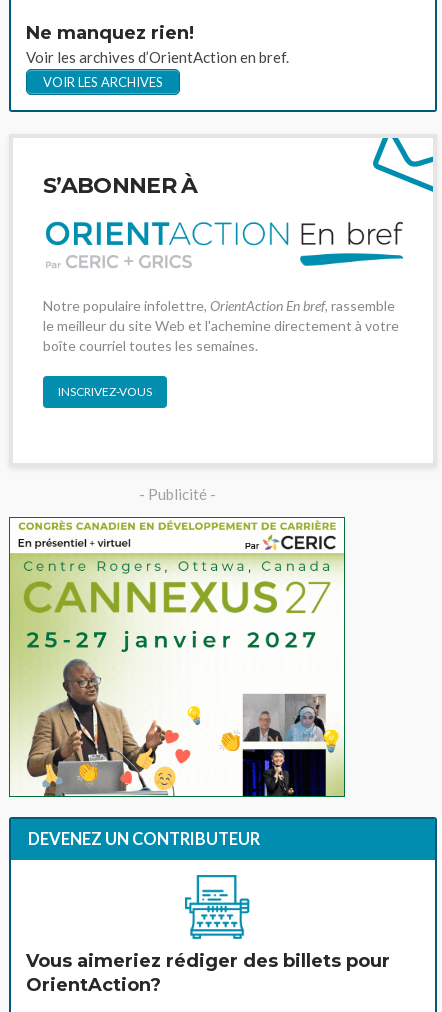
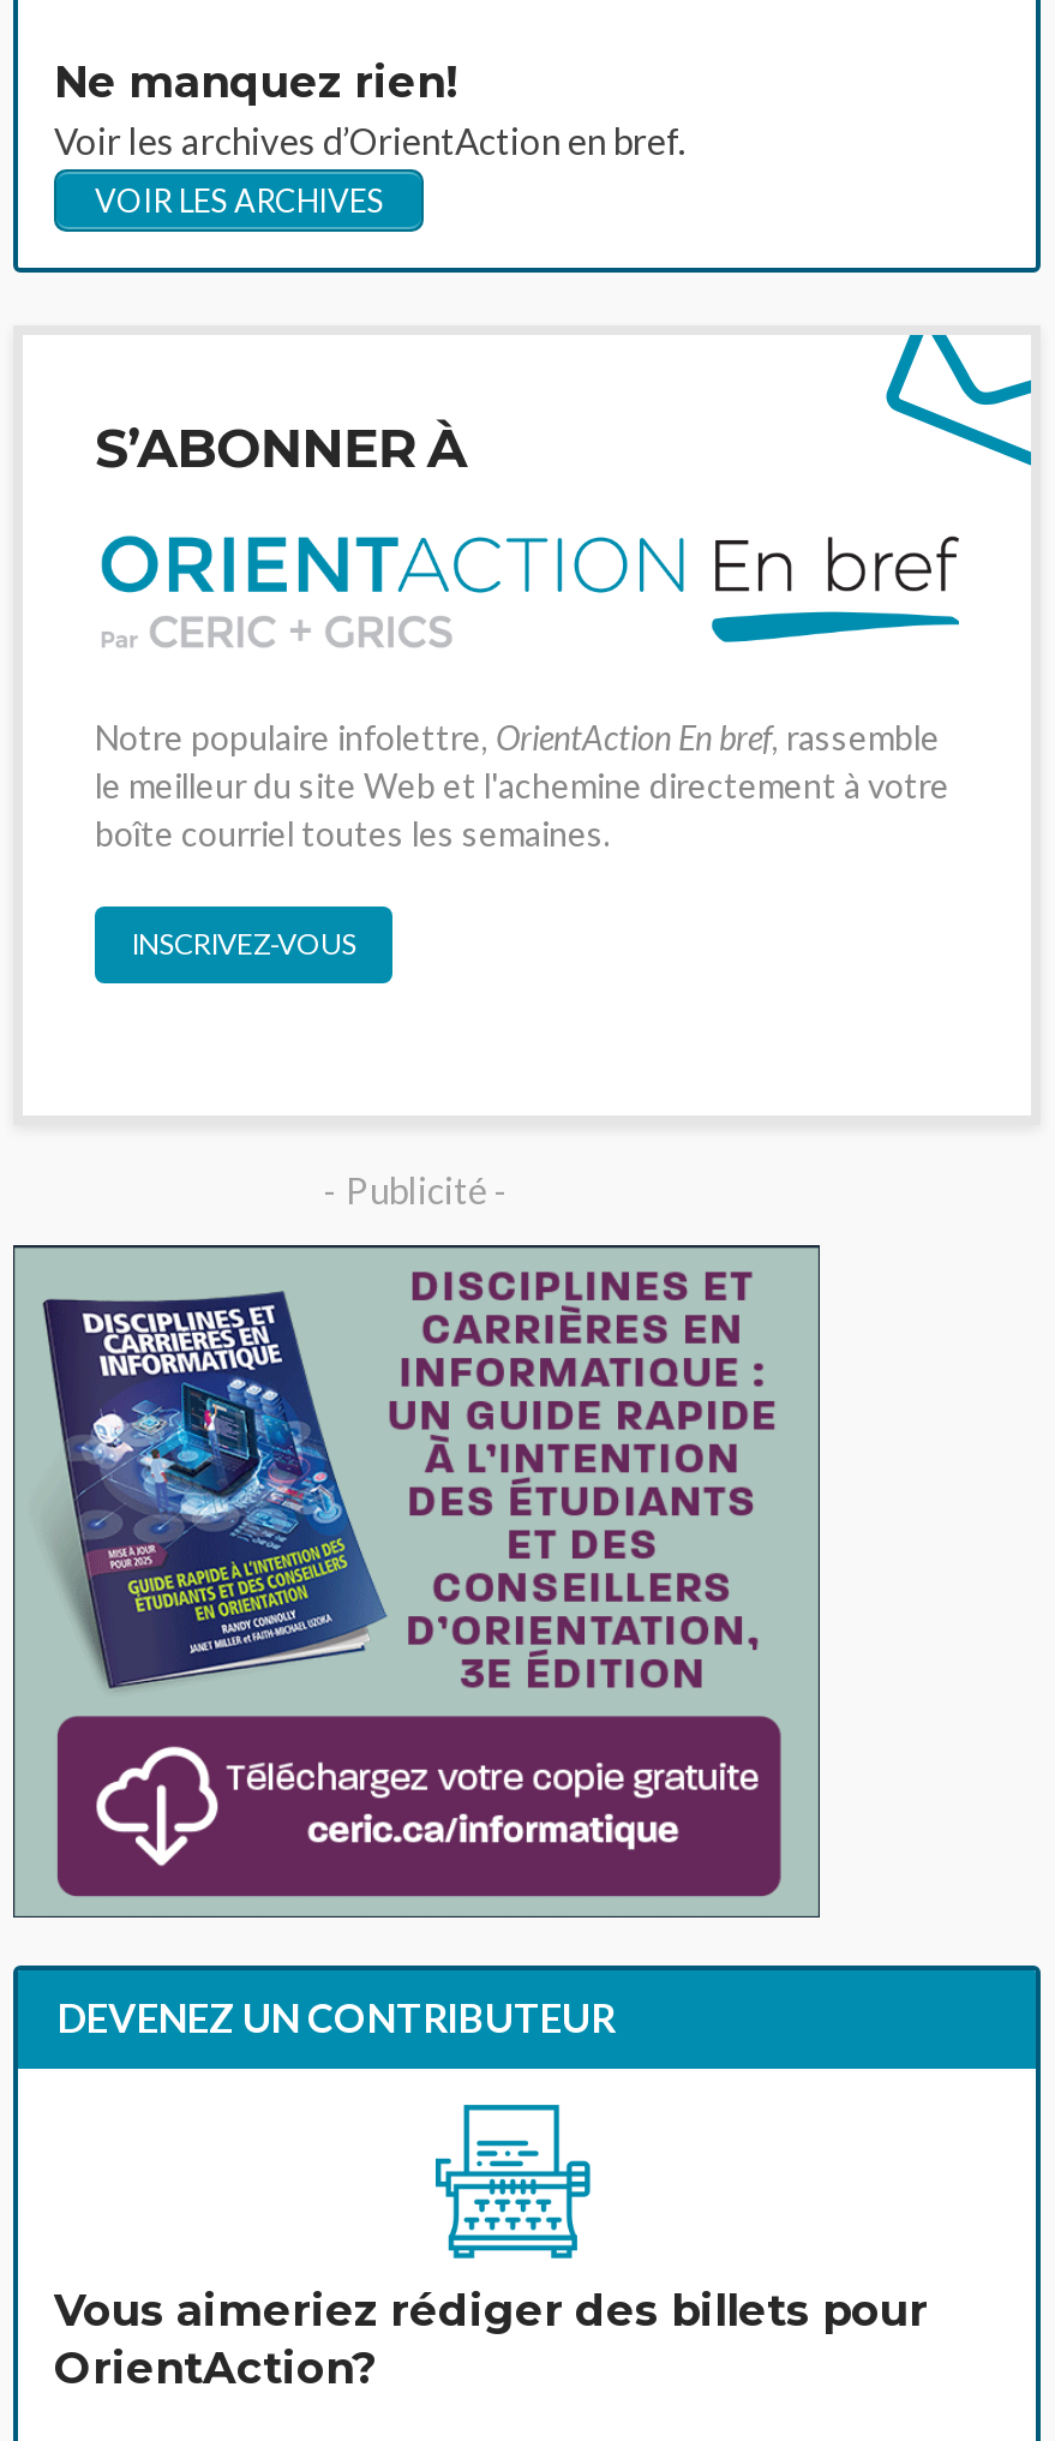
- [image]
+ [image]
